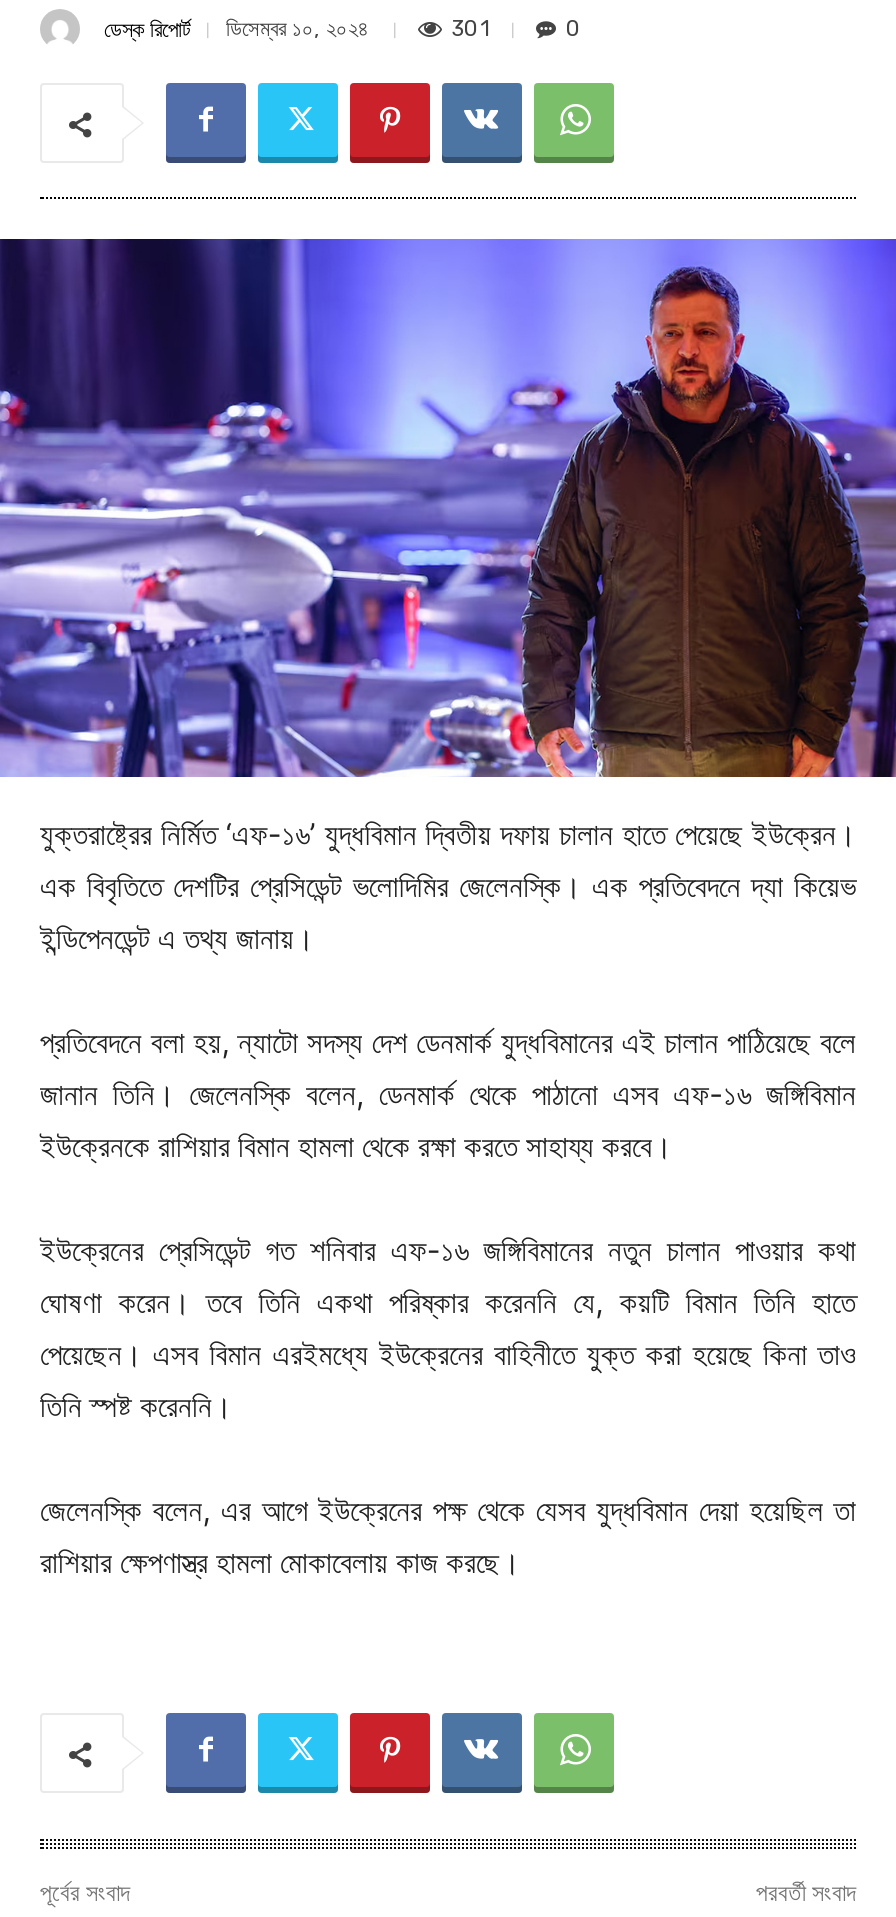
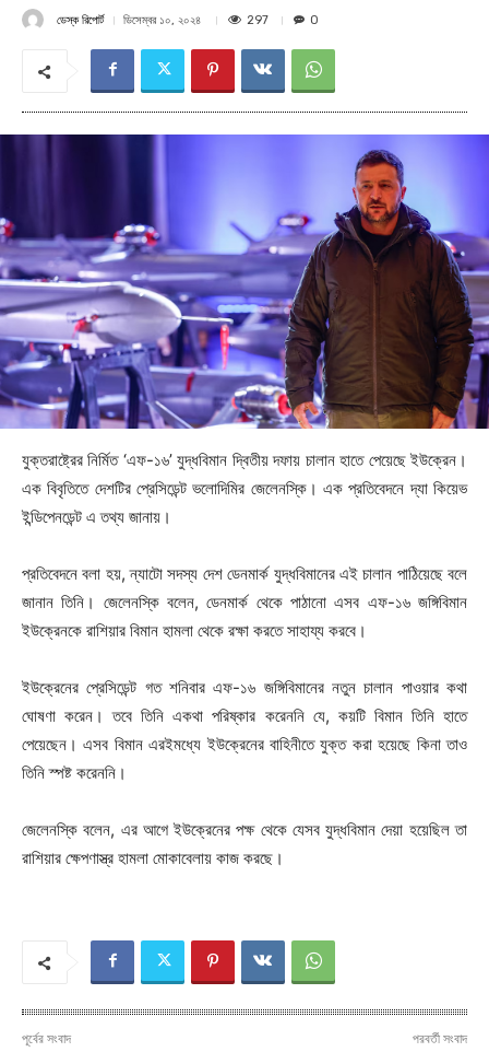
- 301
+ 297
